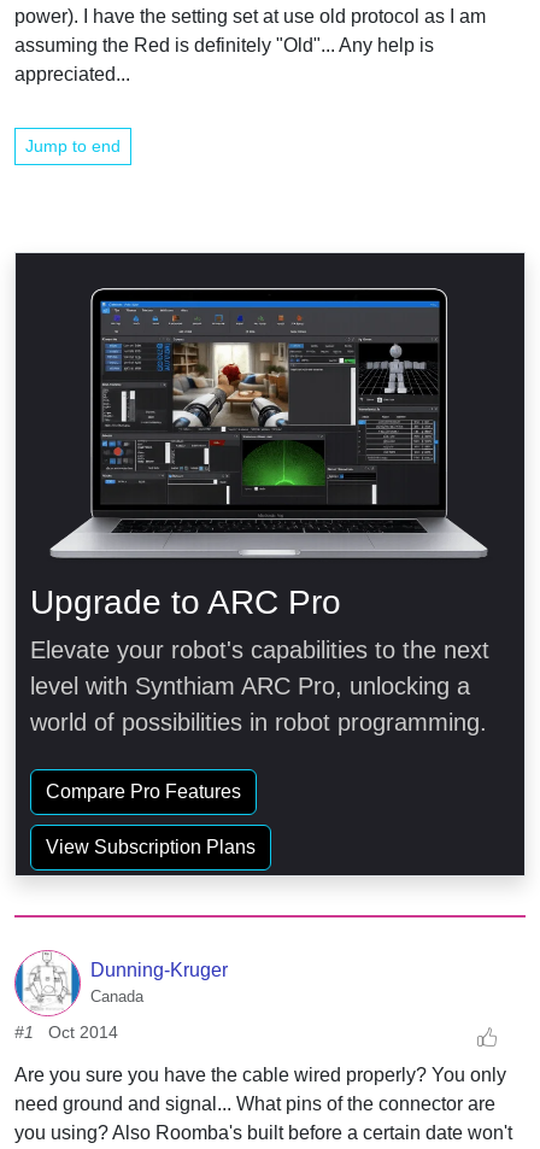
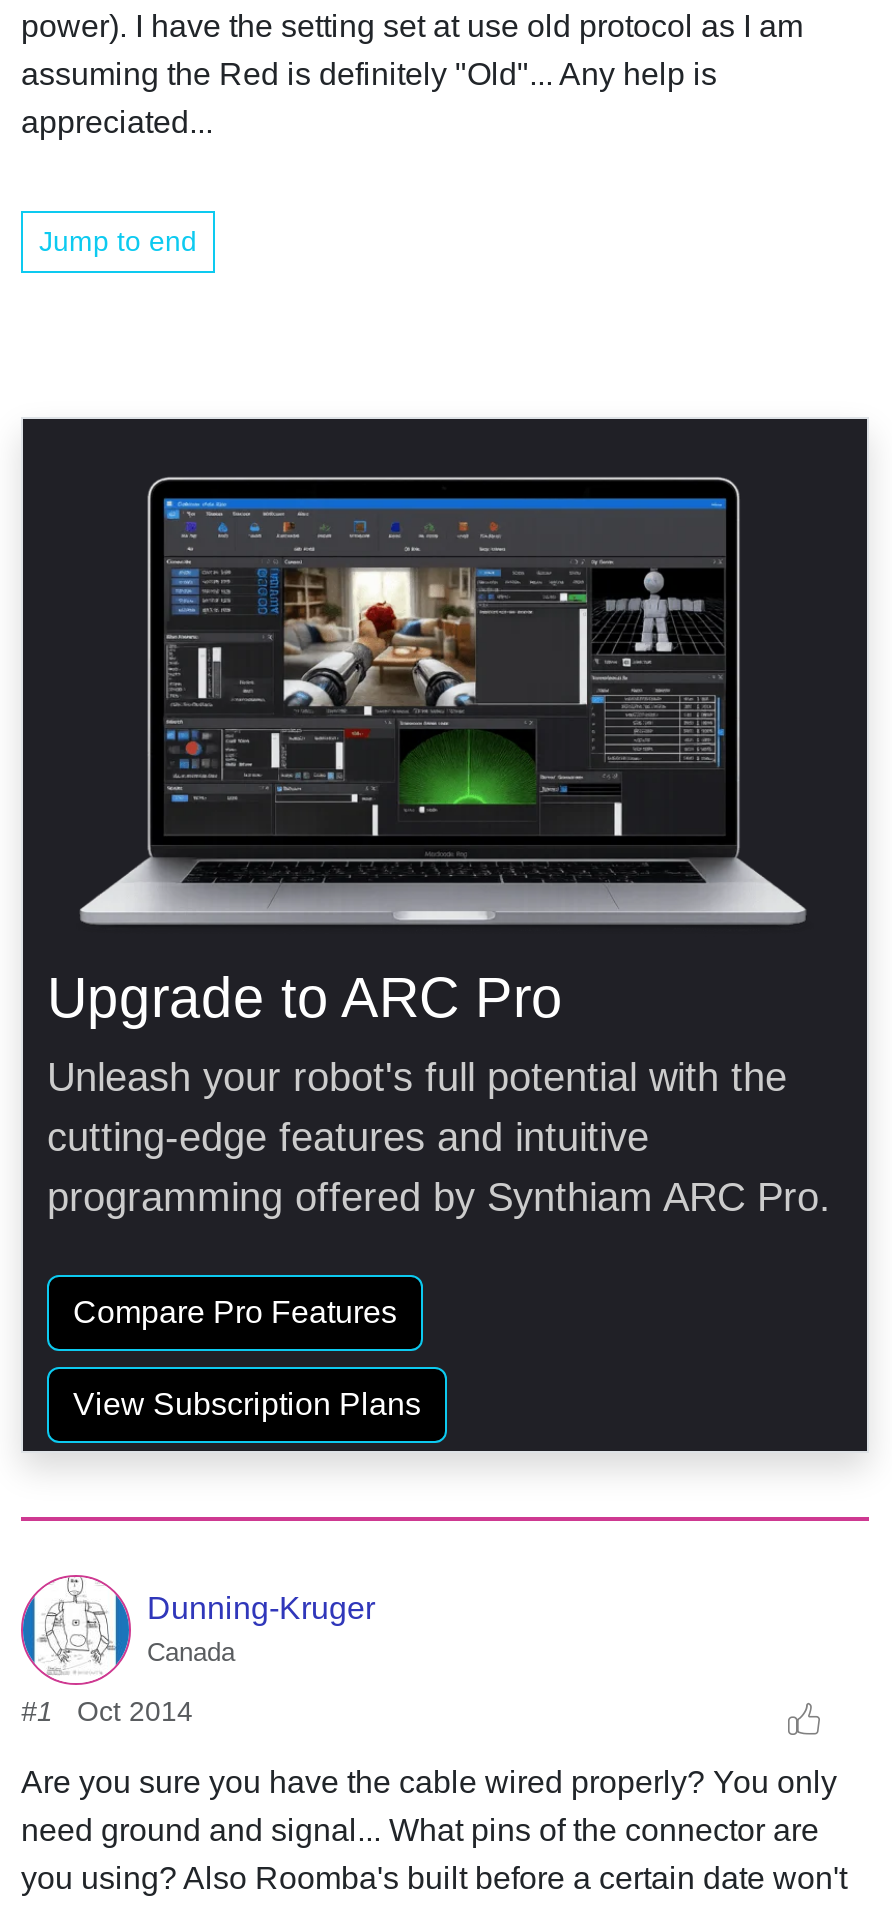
- Elevate your robot's capabilities to the next
- level with Synthiam ARC Pro, unlocking a
- world of possibilities in robot programming.
+ Unleash your robot's full potential with the
+ cutting-edge features and intuitive
+ programming offered by Synthiam ARC Pro.
